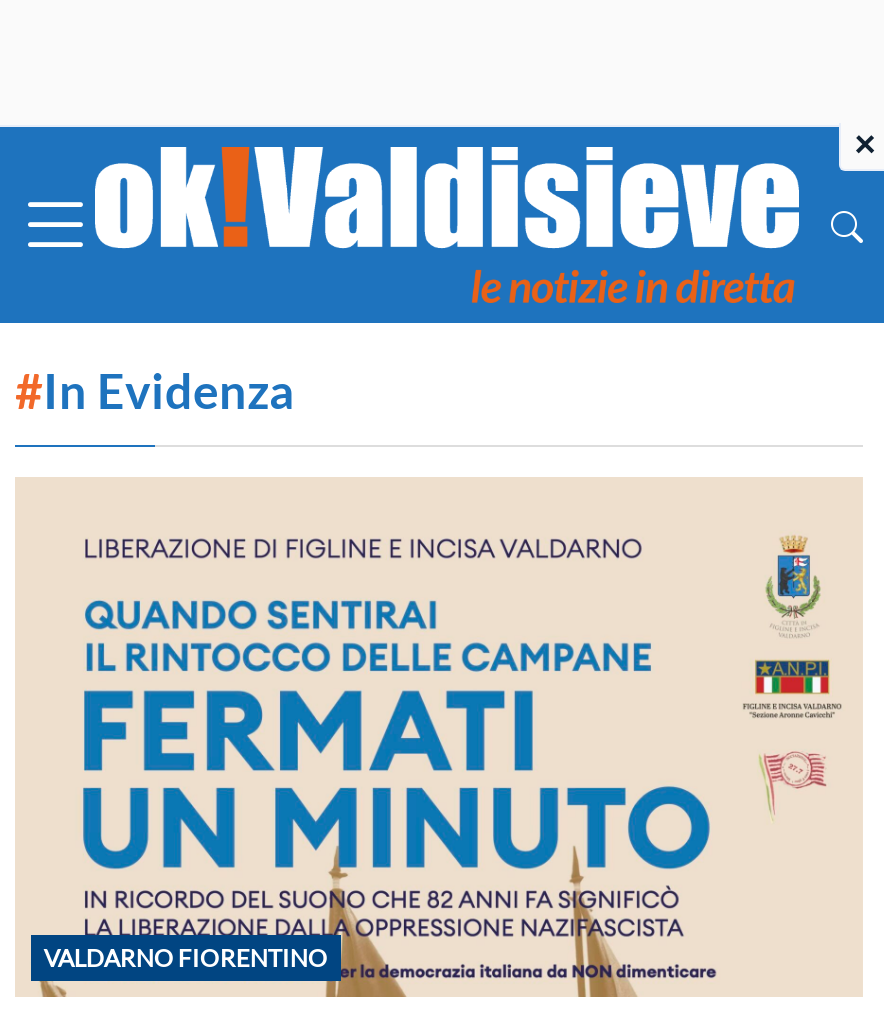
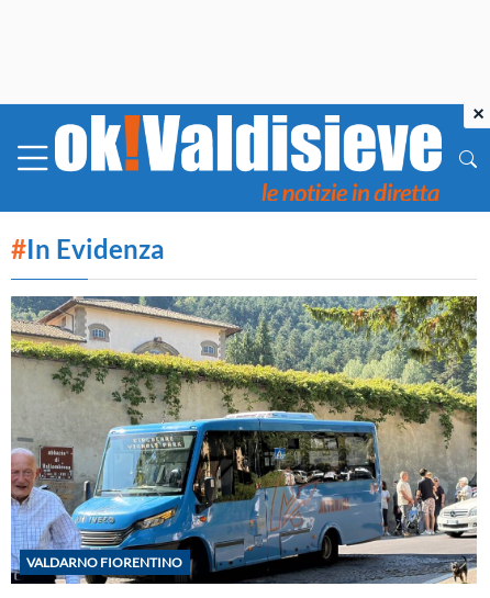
- [image]
+ [image]
